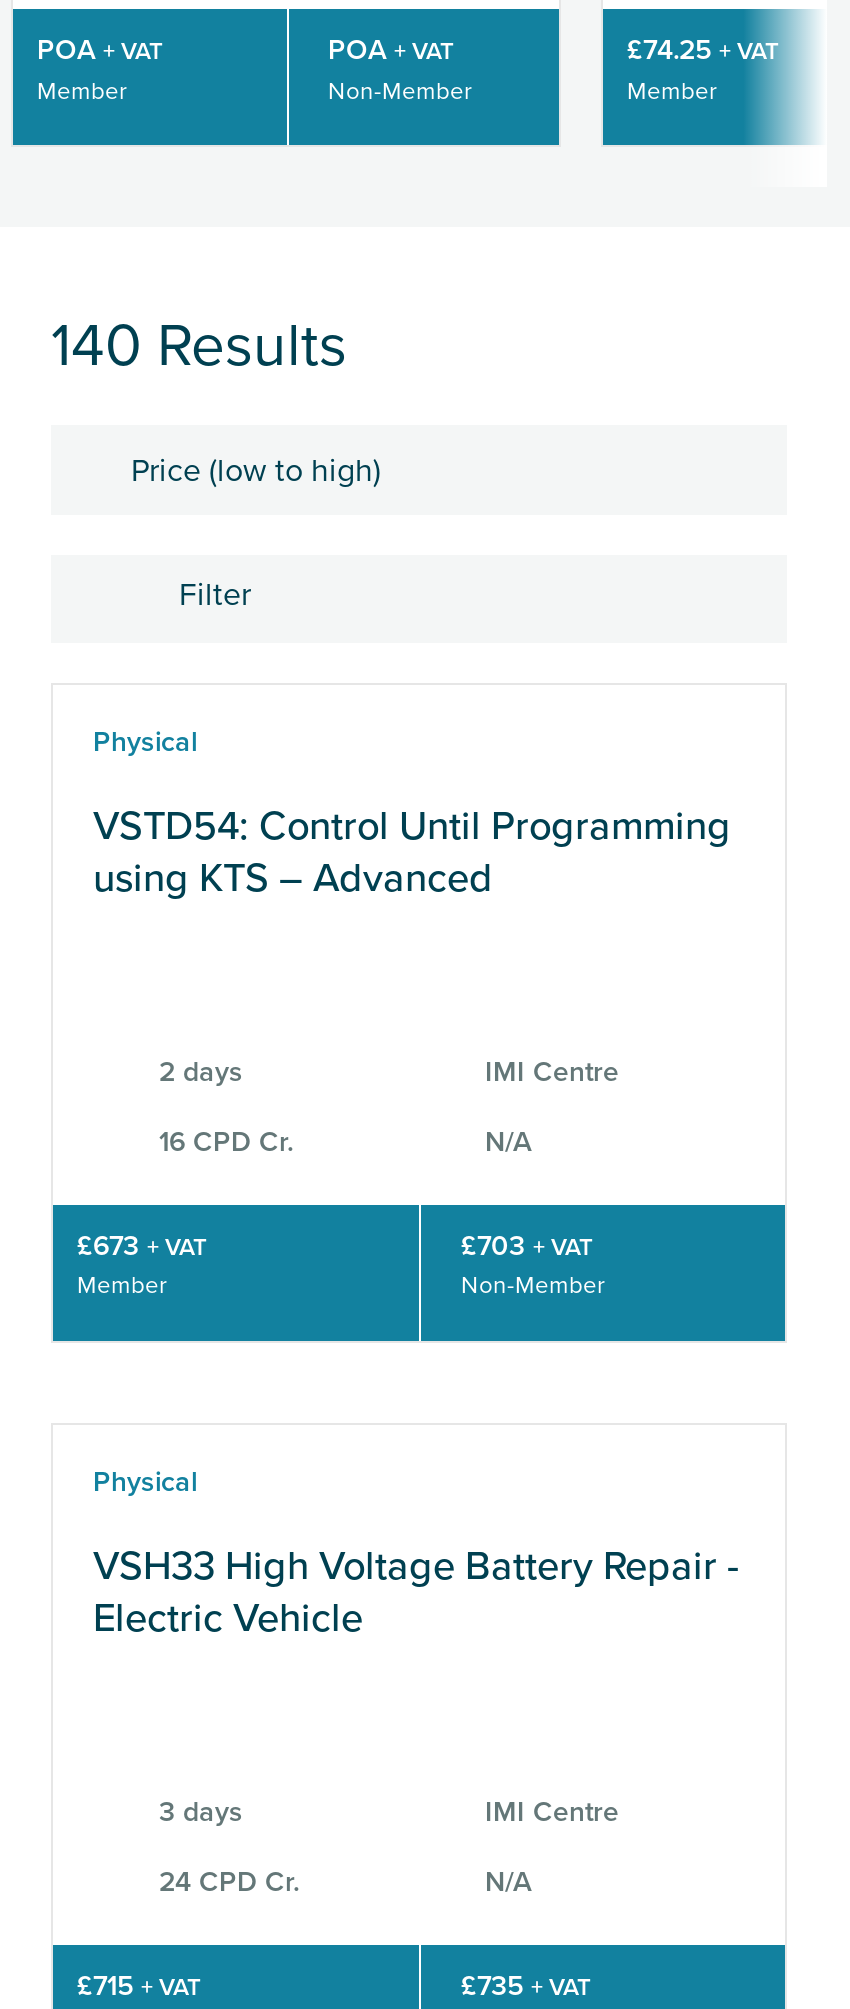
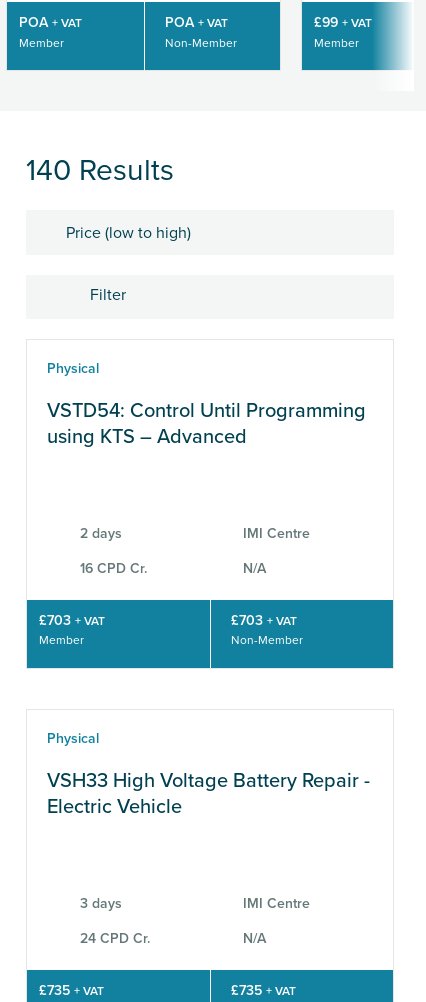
- £74.25 + VAT
+ £99 + VAT

- £673 + VAT
+ £703 + VAT

- £715 + VAT
+ £735 + VAT
